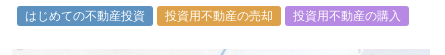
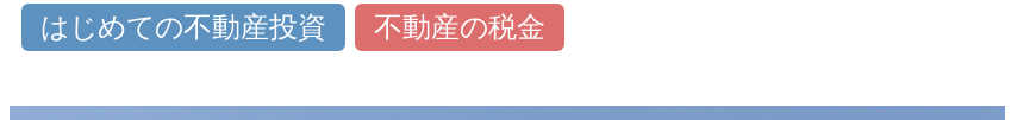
- 投資用不動産の売却
- 投資用不動産の購入
+ 不動産の税金
